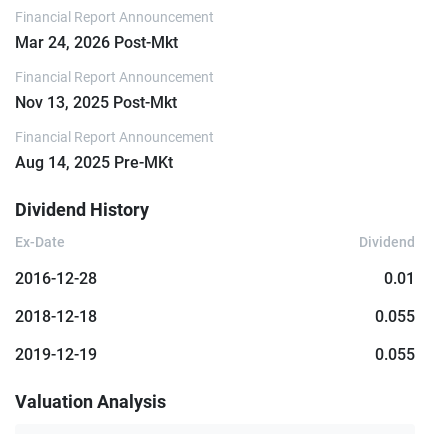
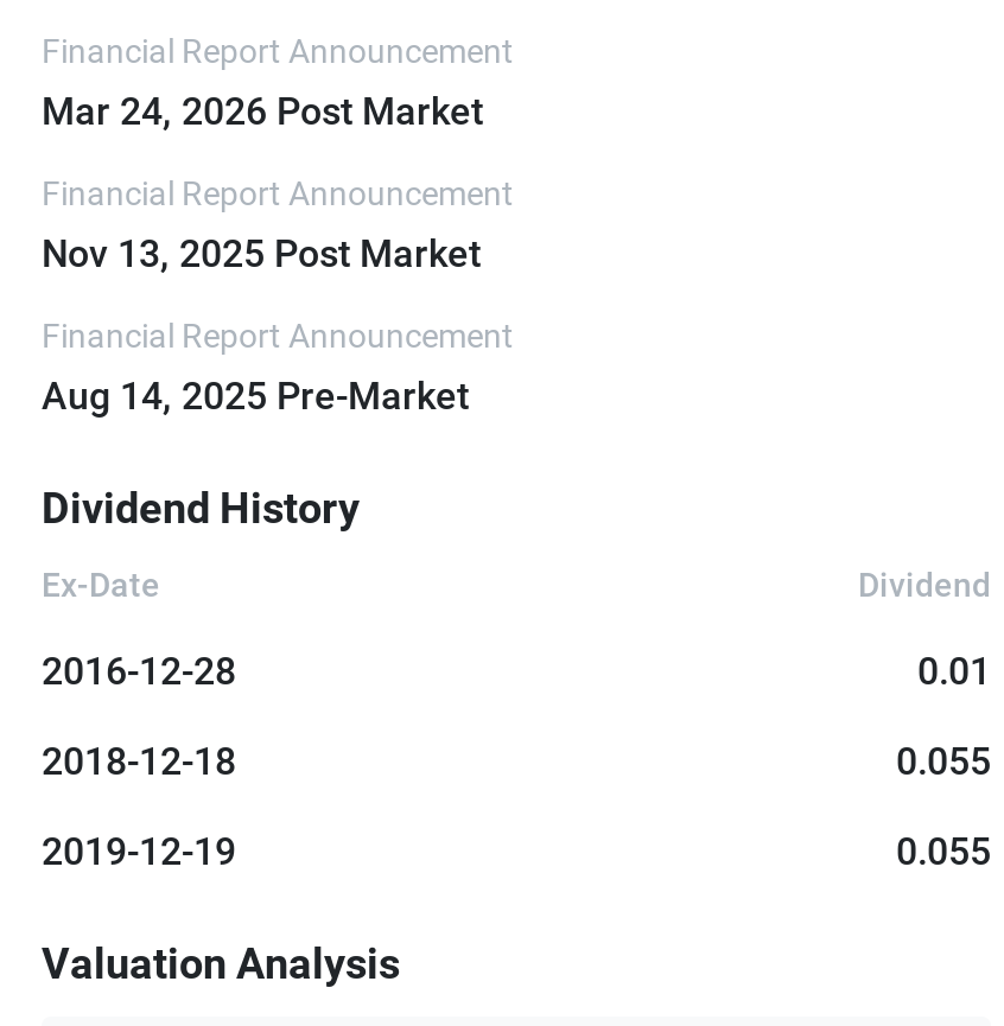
- Mar 24, 2026 Post-Mkt
+ Mar 24, 2026 Post Market

- Nov 13, 2025 Post-Mkt
+ Nov 13, 2025 Post Market

- Aug 14, 2025 Pre-MKt
+ Aug 14, 2025 Pre-Market
